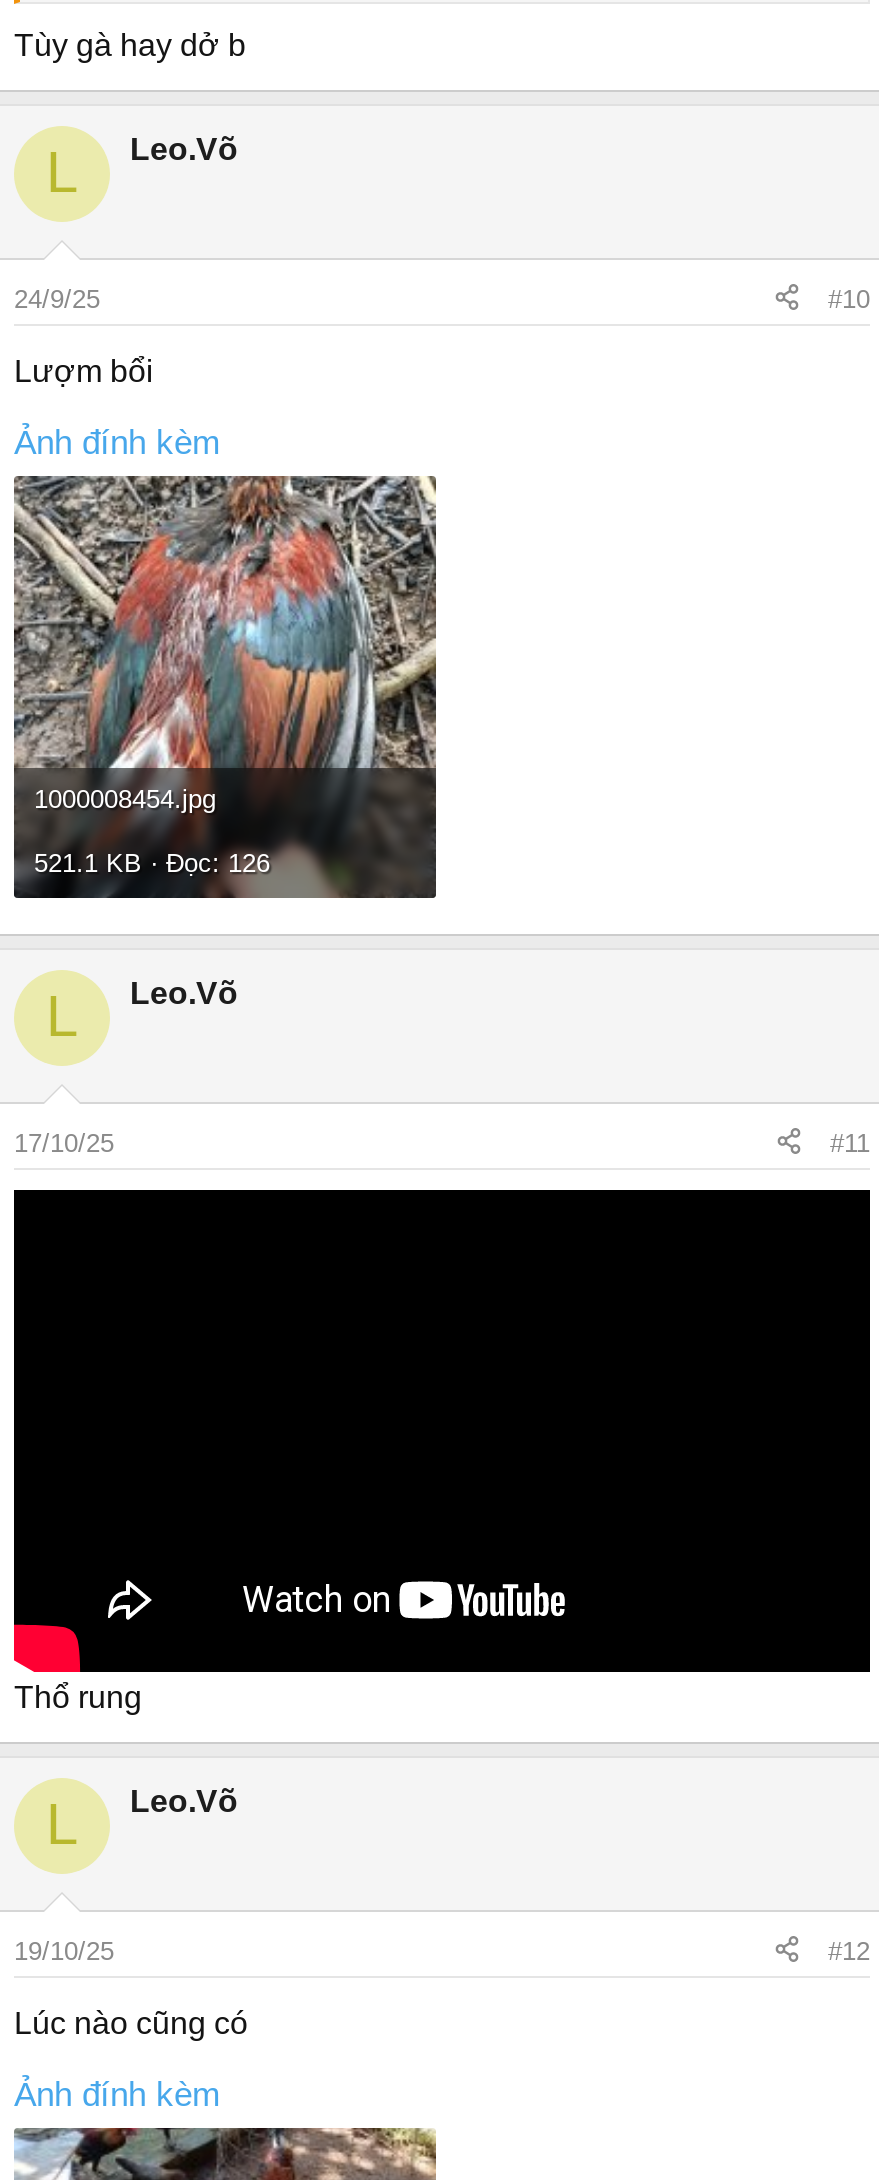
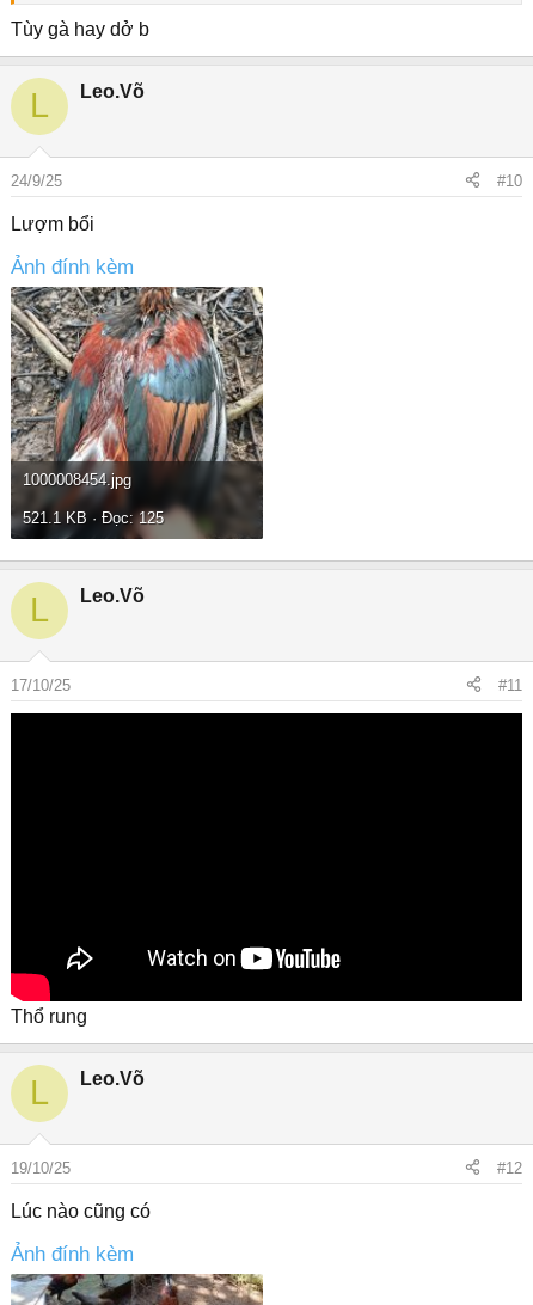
- 521.1 KB · Đọc: 126
+ 521.1 KB · Đọc: 125
